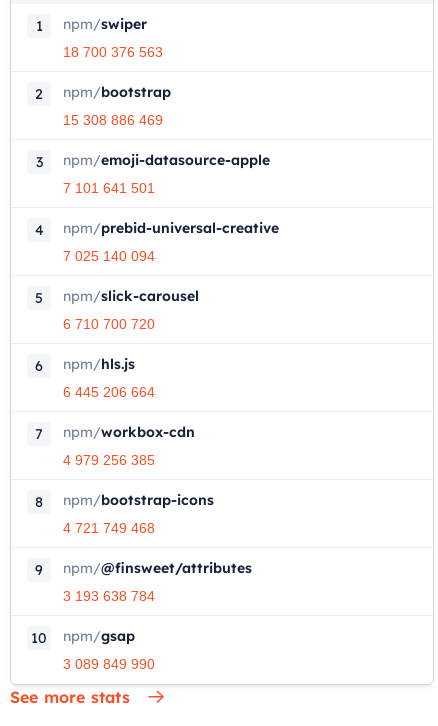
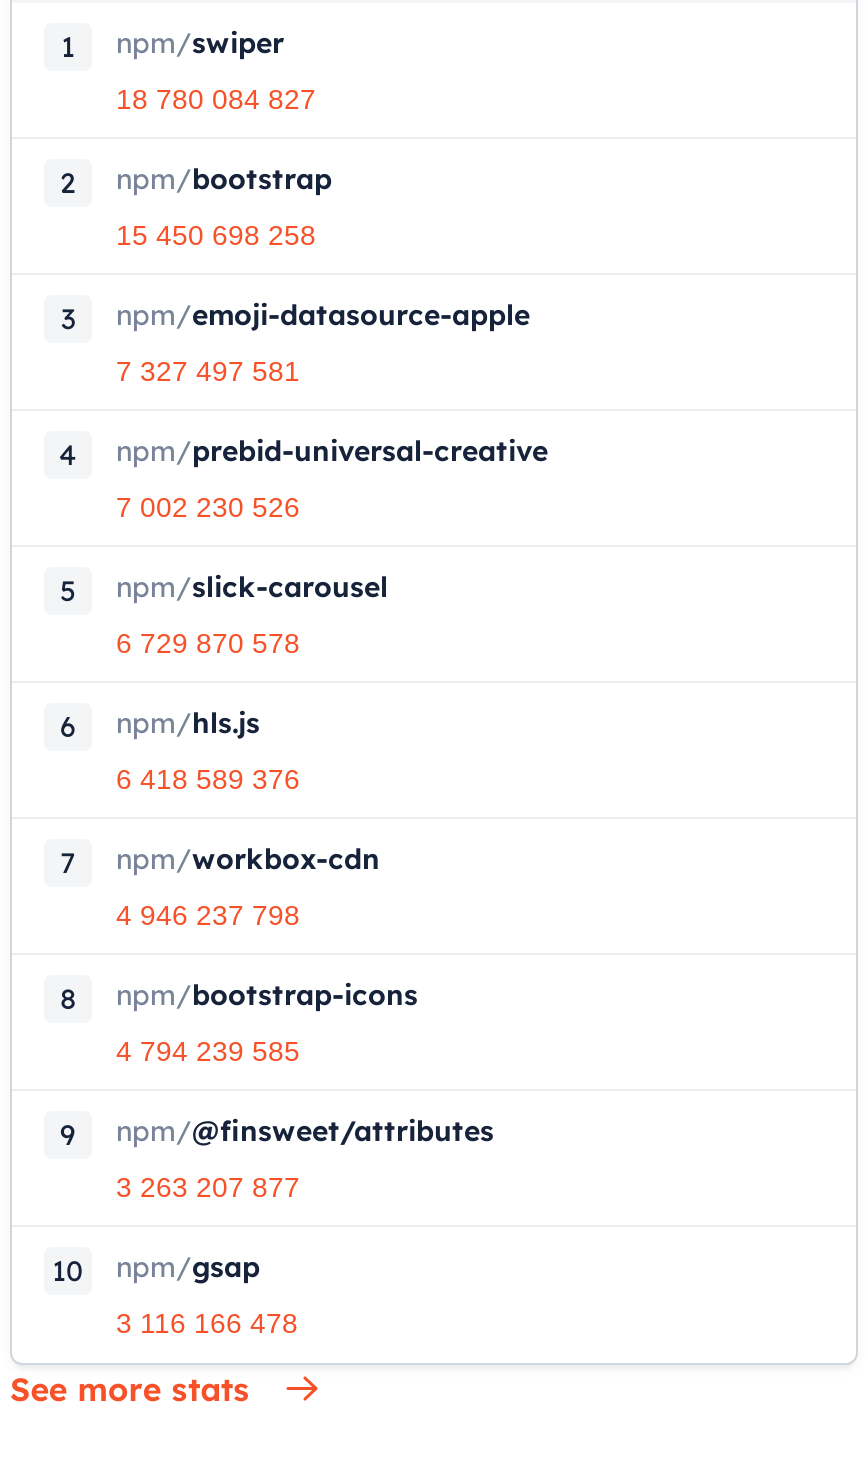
- 18 700 376 563
+ 18 780 084 827

- 15 308 886 469
+ 15 450 698 258

- 7 101 641 501
+ 7 327 497 581

- 7 025 140 094
+ 7 002 230 526

- 6 710 700 720
+ 6 729 870 578

- 6 445 206 664
+ 6 418 589 376

- 4 979 256 385
+ 4 946 237 798

- 4 721 749 468
+ 4 794 239 585

- 3 193 638 784
+ 3 263 207 877

- 3 089 849 990
+ 3 116 166 478
